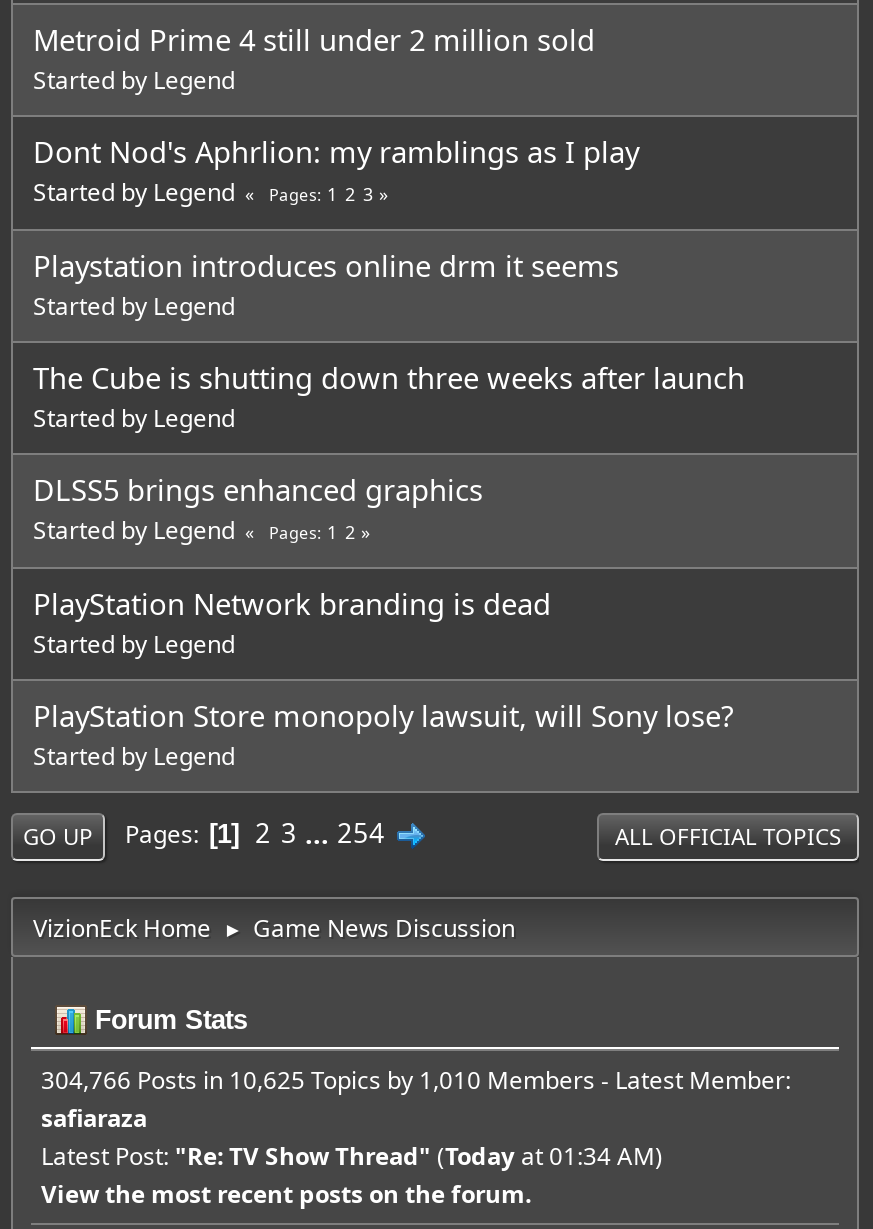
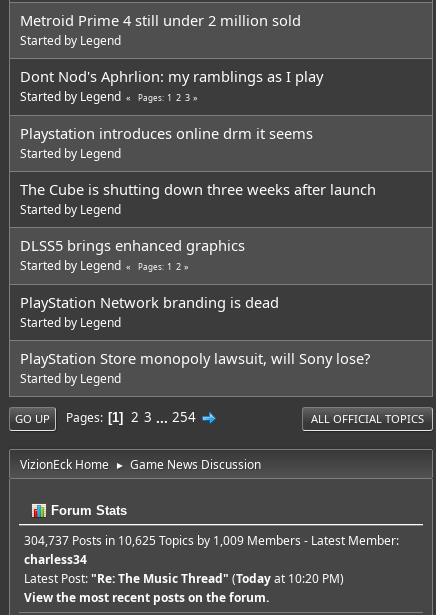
- 304,766 Posts in 10,625 Topics by 1,010 Members - Latest Member:
- safiaraza
- Latest Post: "Re: TV Show Thread" (Today at 01:34 AM)
+ 304,737 Posts in 10,625 Topics by 1,009 Members - Latest Member:
+ charless34
+ Latest Post: "Re: The Music Thread" (Today at 10:20 PM)
